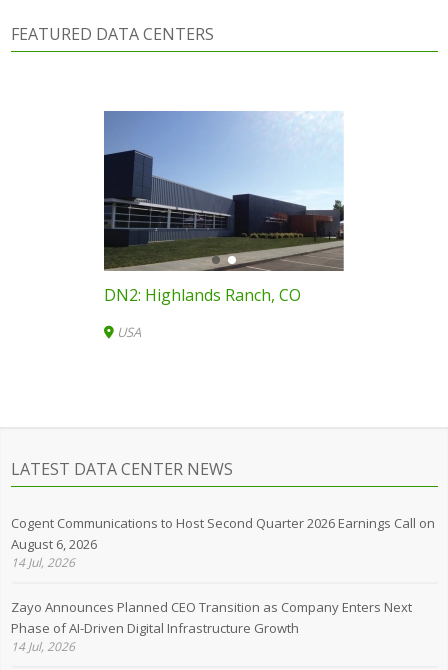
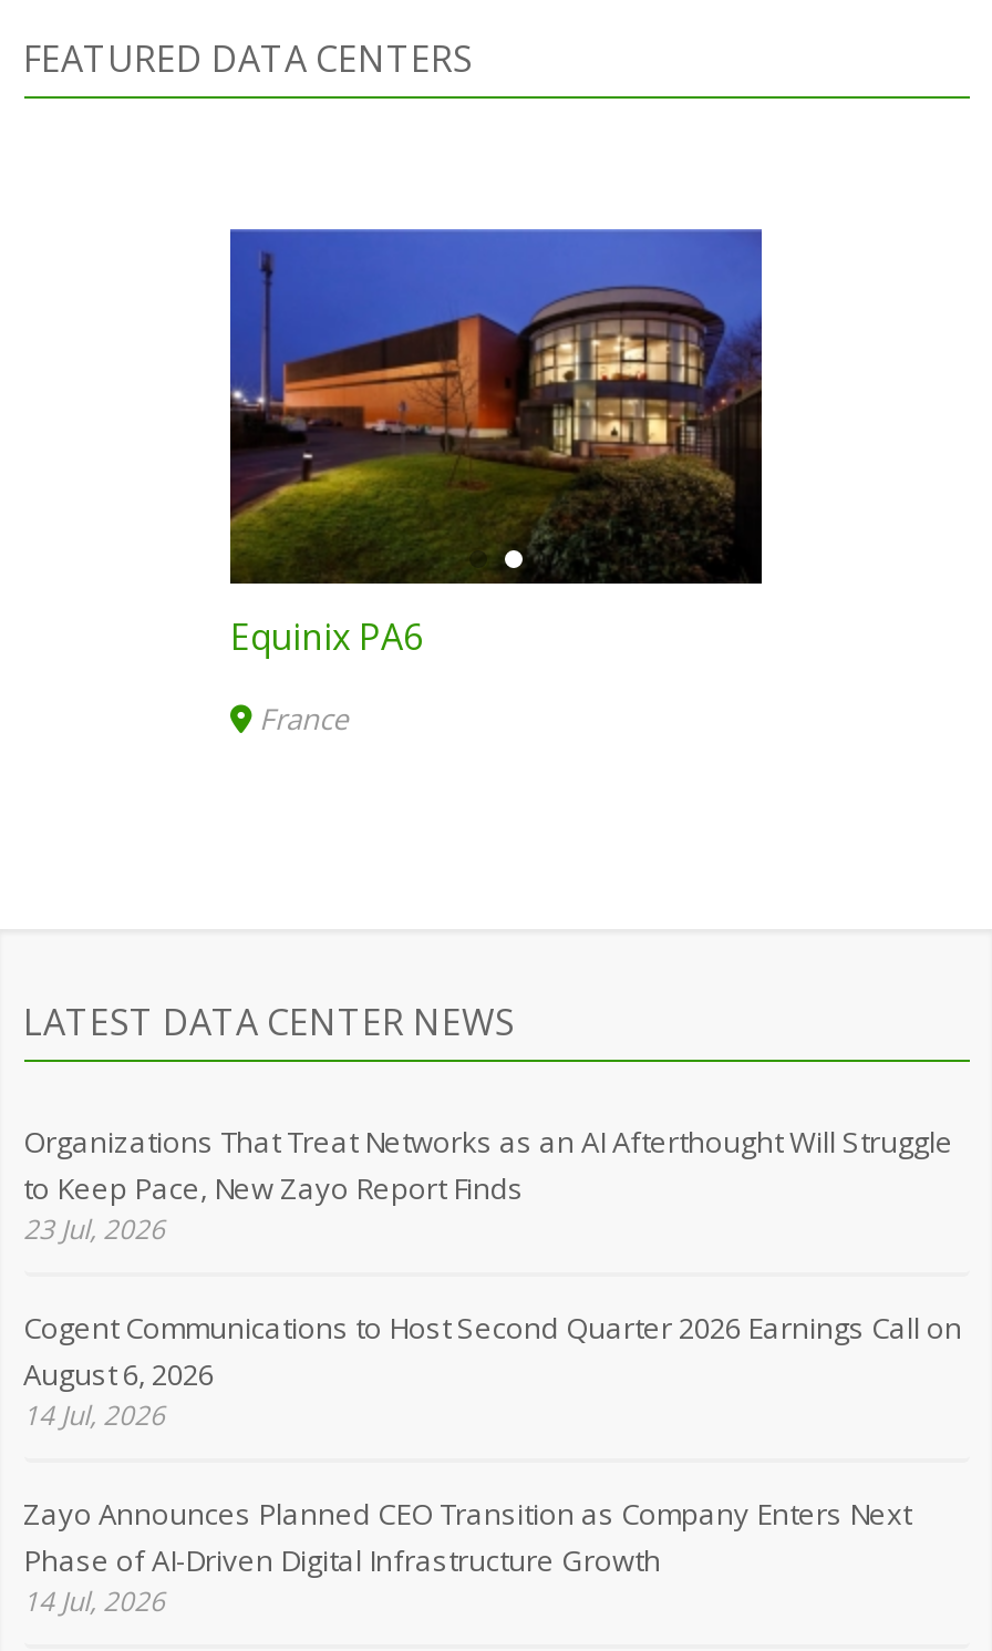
- [image]
- DN2: Highlands Ranch, CO
+ [image]
+ Equinix PA6

- USA
+ France

+ Organizations That Treat Networks as an AI Afterthought Will Struggle
+ to Keep Pace, New Zayo Report Finds
+ 23 Jul, 2026
